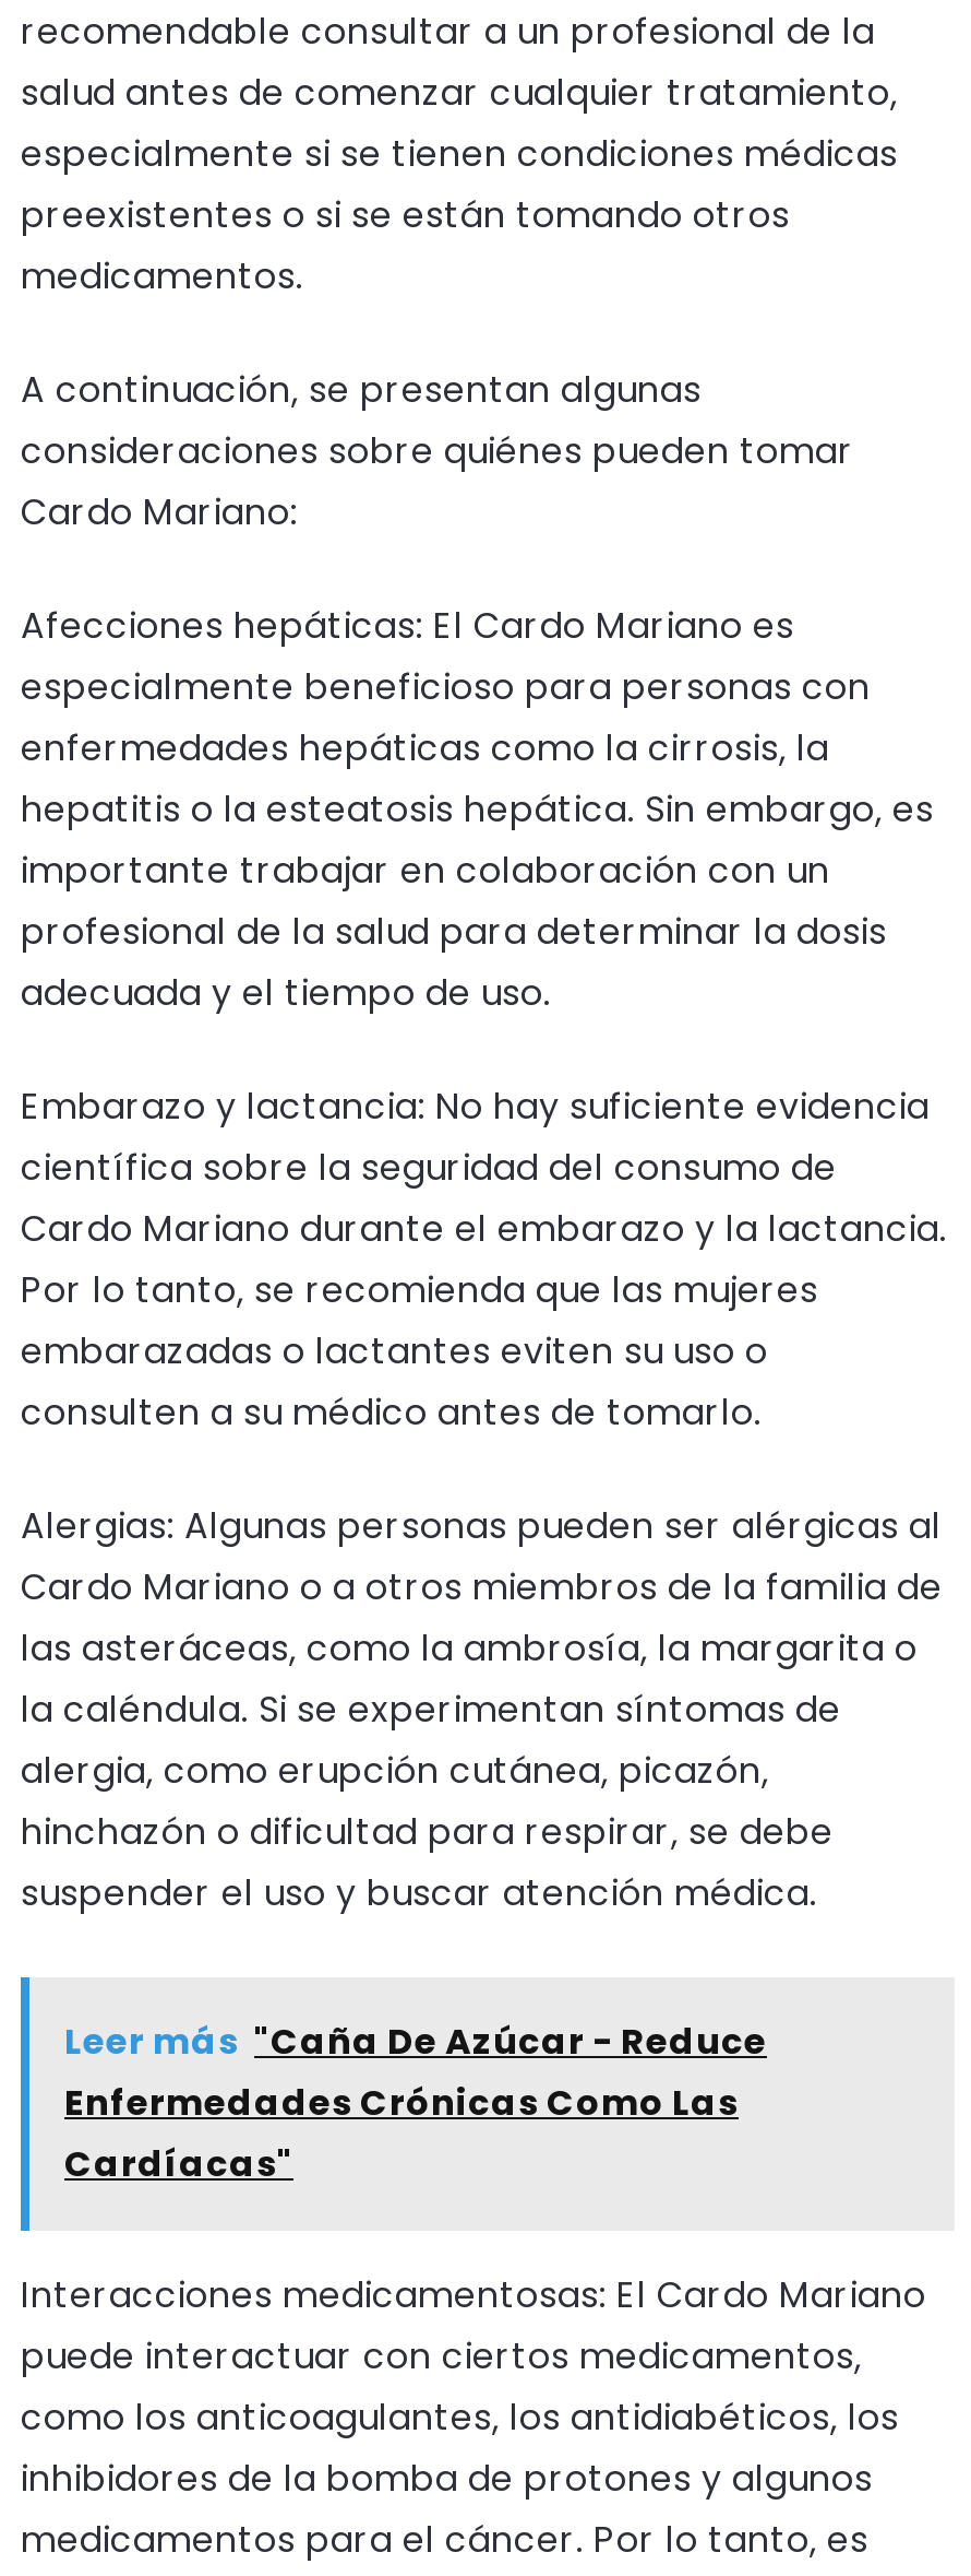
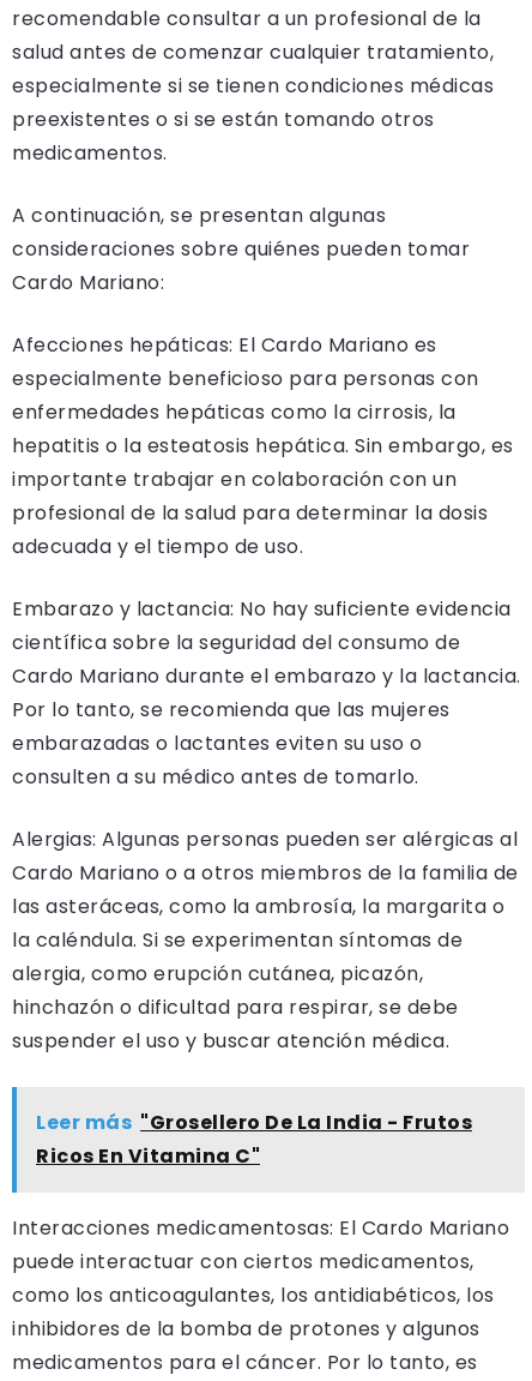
- Leer más "Caña De Azúcar - Reduce
- Enfermedades Crónicas Como Las
- Cardíacas"
+ Leer más "Grosellero De La India - Frutos
+ Ricos En Vitamina C"
